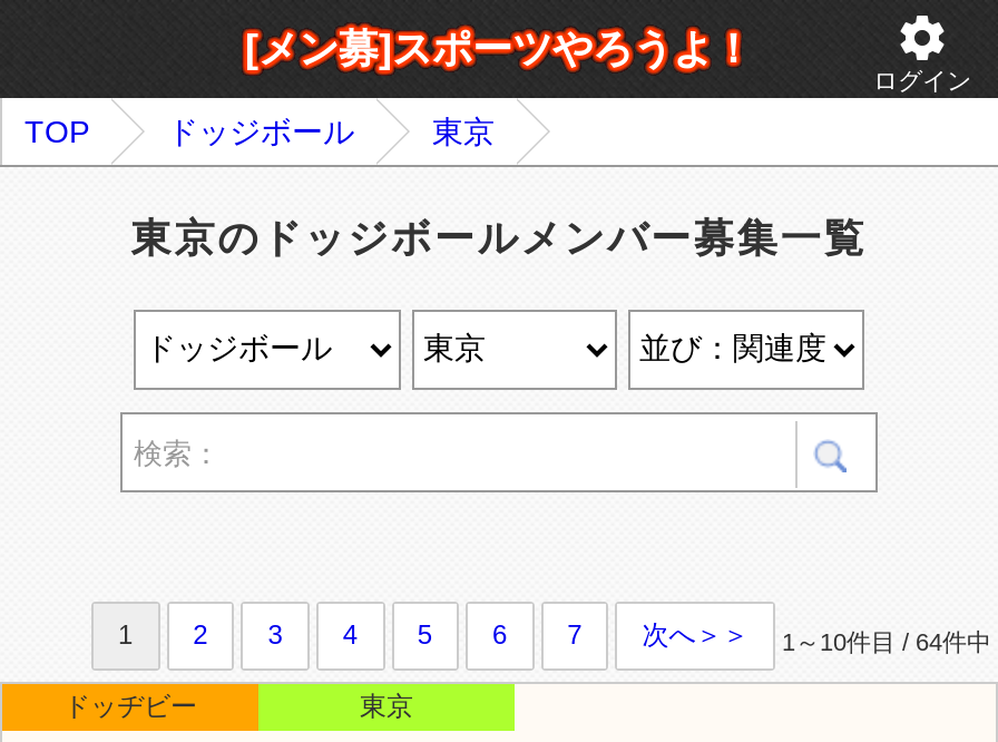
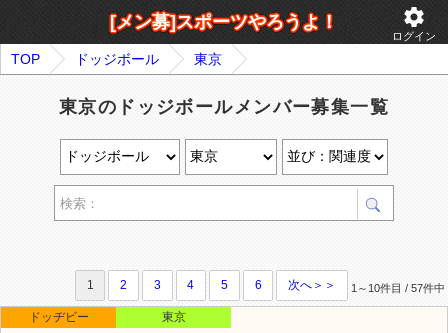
- 7

- 1～10件目 / 64件中
+ 1～10件目 / 57件中
